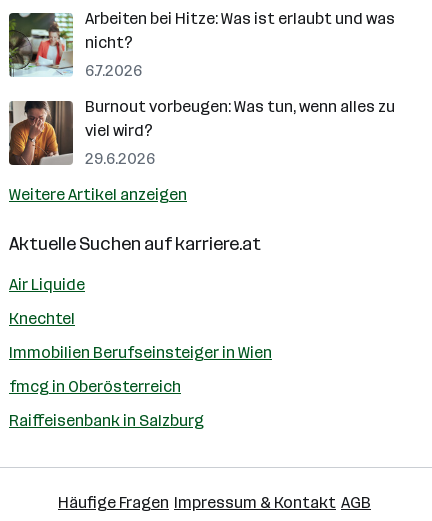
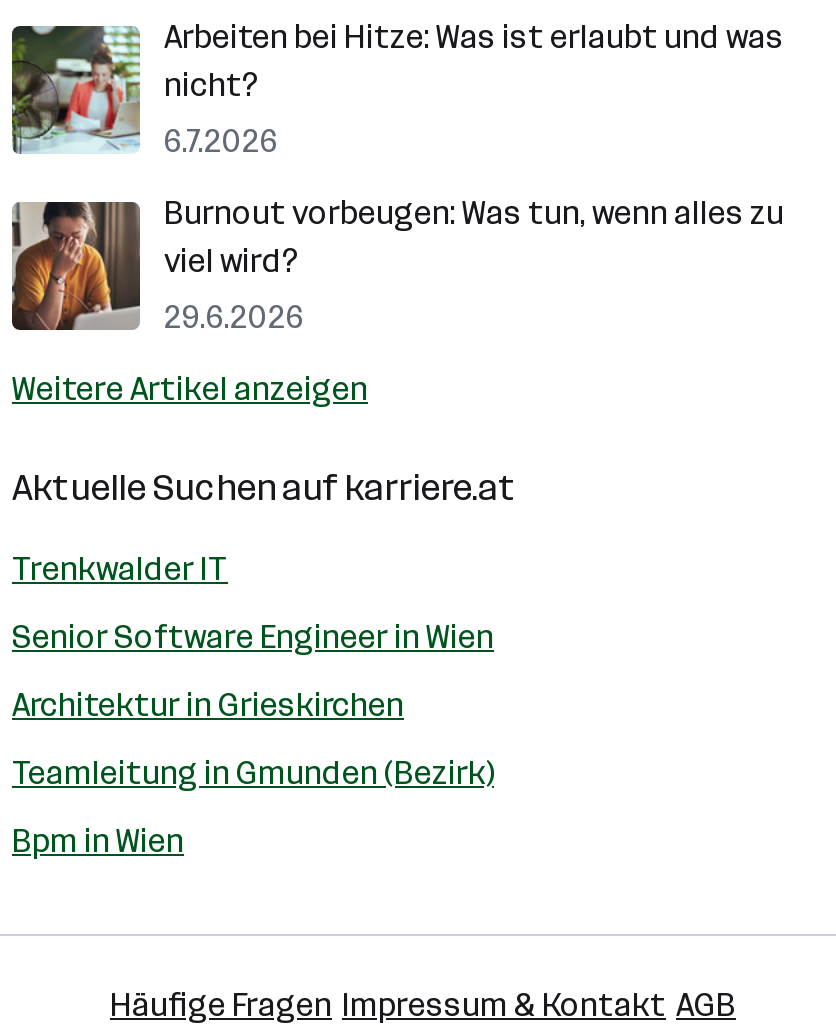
- Air Liquide
+ Trenkwalder IT

- Knechtel
+ Senior Software Engineer in Wien

- Immobilien Berufseinsteiger in Wien
+ Architektur in Grieskirchen

- fmcg in Oberösterreich
+ Teamleitung in Gmunden (Bezirk)

- Raiffeisenbank in Salzburg
+ Bpm in Wien
